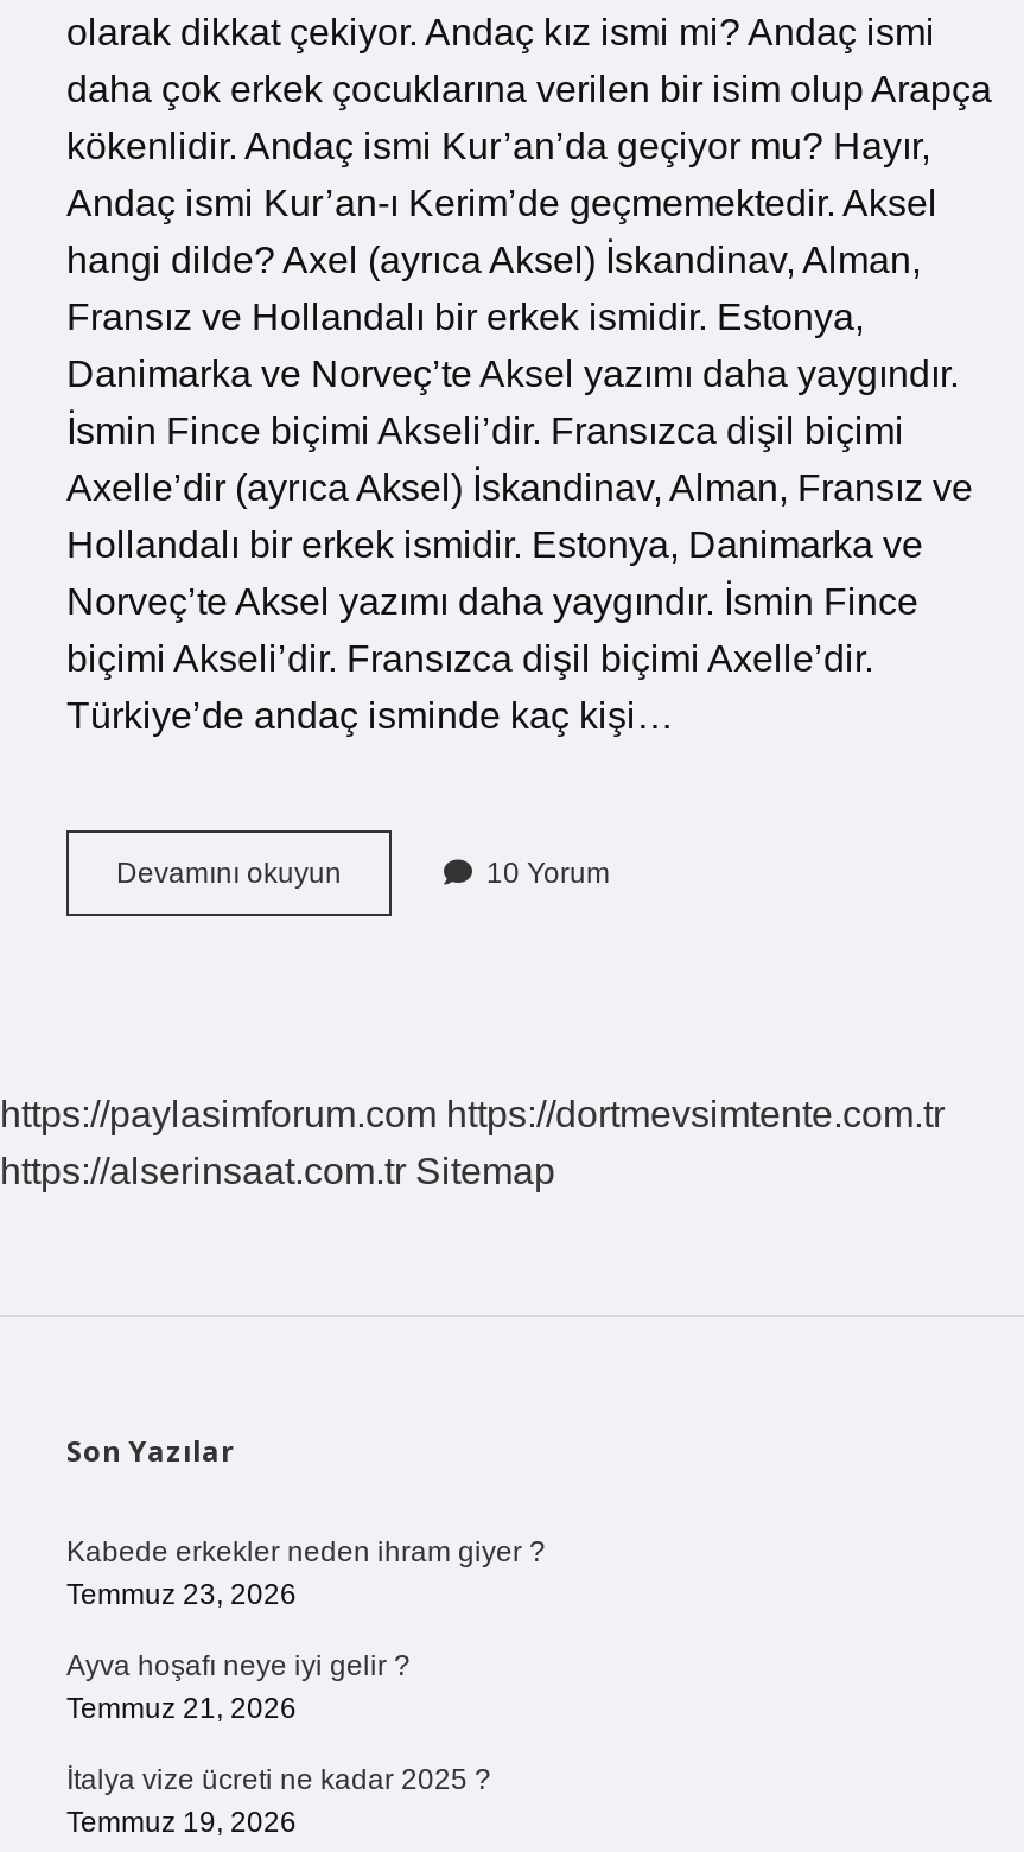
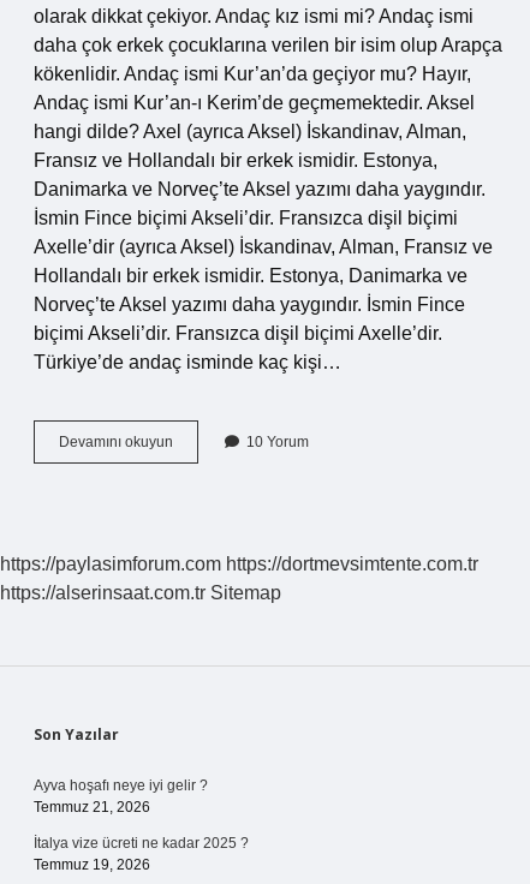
- Kabede erkekler neden ihram giyer ?
- Temmuz 23, 2026
